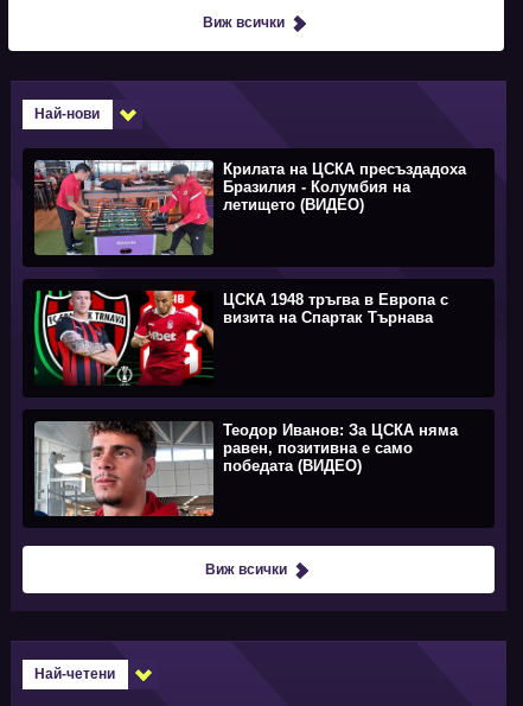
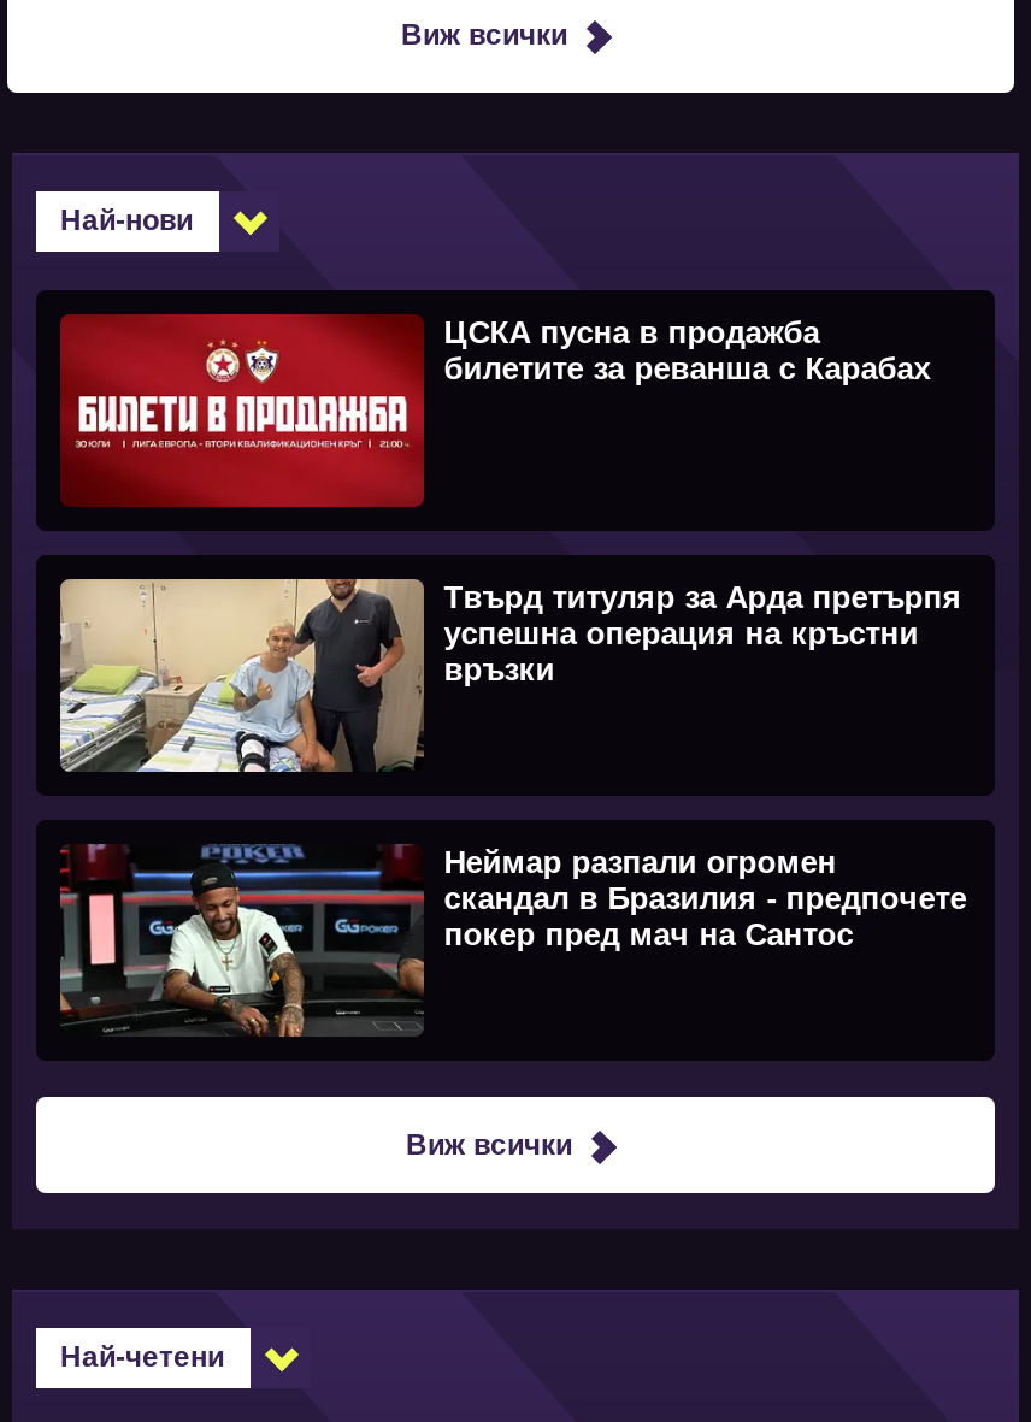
- [image]
- Крилата на ЦСКА пресъздадоха
- Бразилия - Колумбия на
- летището (ВИДЕО)
+ [image]
+ ЦСКА пусна в продажба
+ билетите за реванша с Карабах

- [image]
- ЦСКА 1948 тръгва в Европа с
- визита на Спартак Търнава
+ [image]
+ Твърд титуляр за Арда претърпя
+ успешна операция на кръстни
+ връзки

- [image]
- Теодор Иванов: За ЦСКА няма
- равен, позитивна е само
- победата (ВИДЕО)
+ [image]
+ Неймар разпали огромен
+ скандал в Бразилия - предпочете
+ покер пред мач на Сантос
